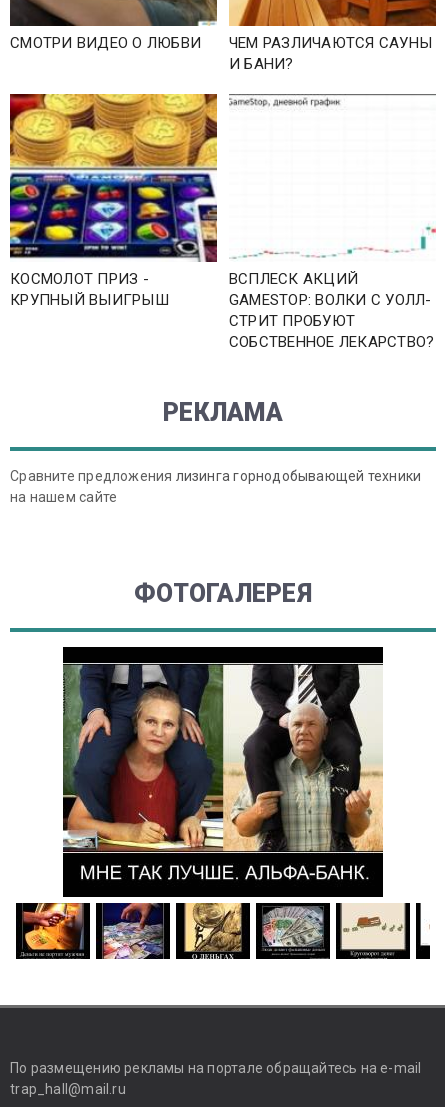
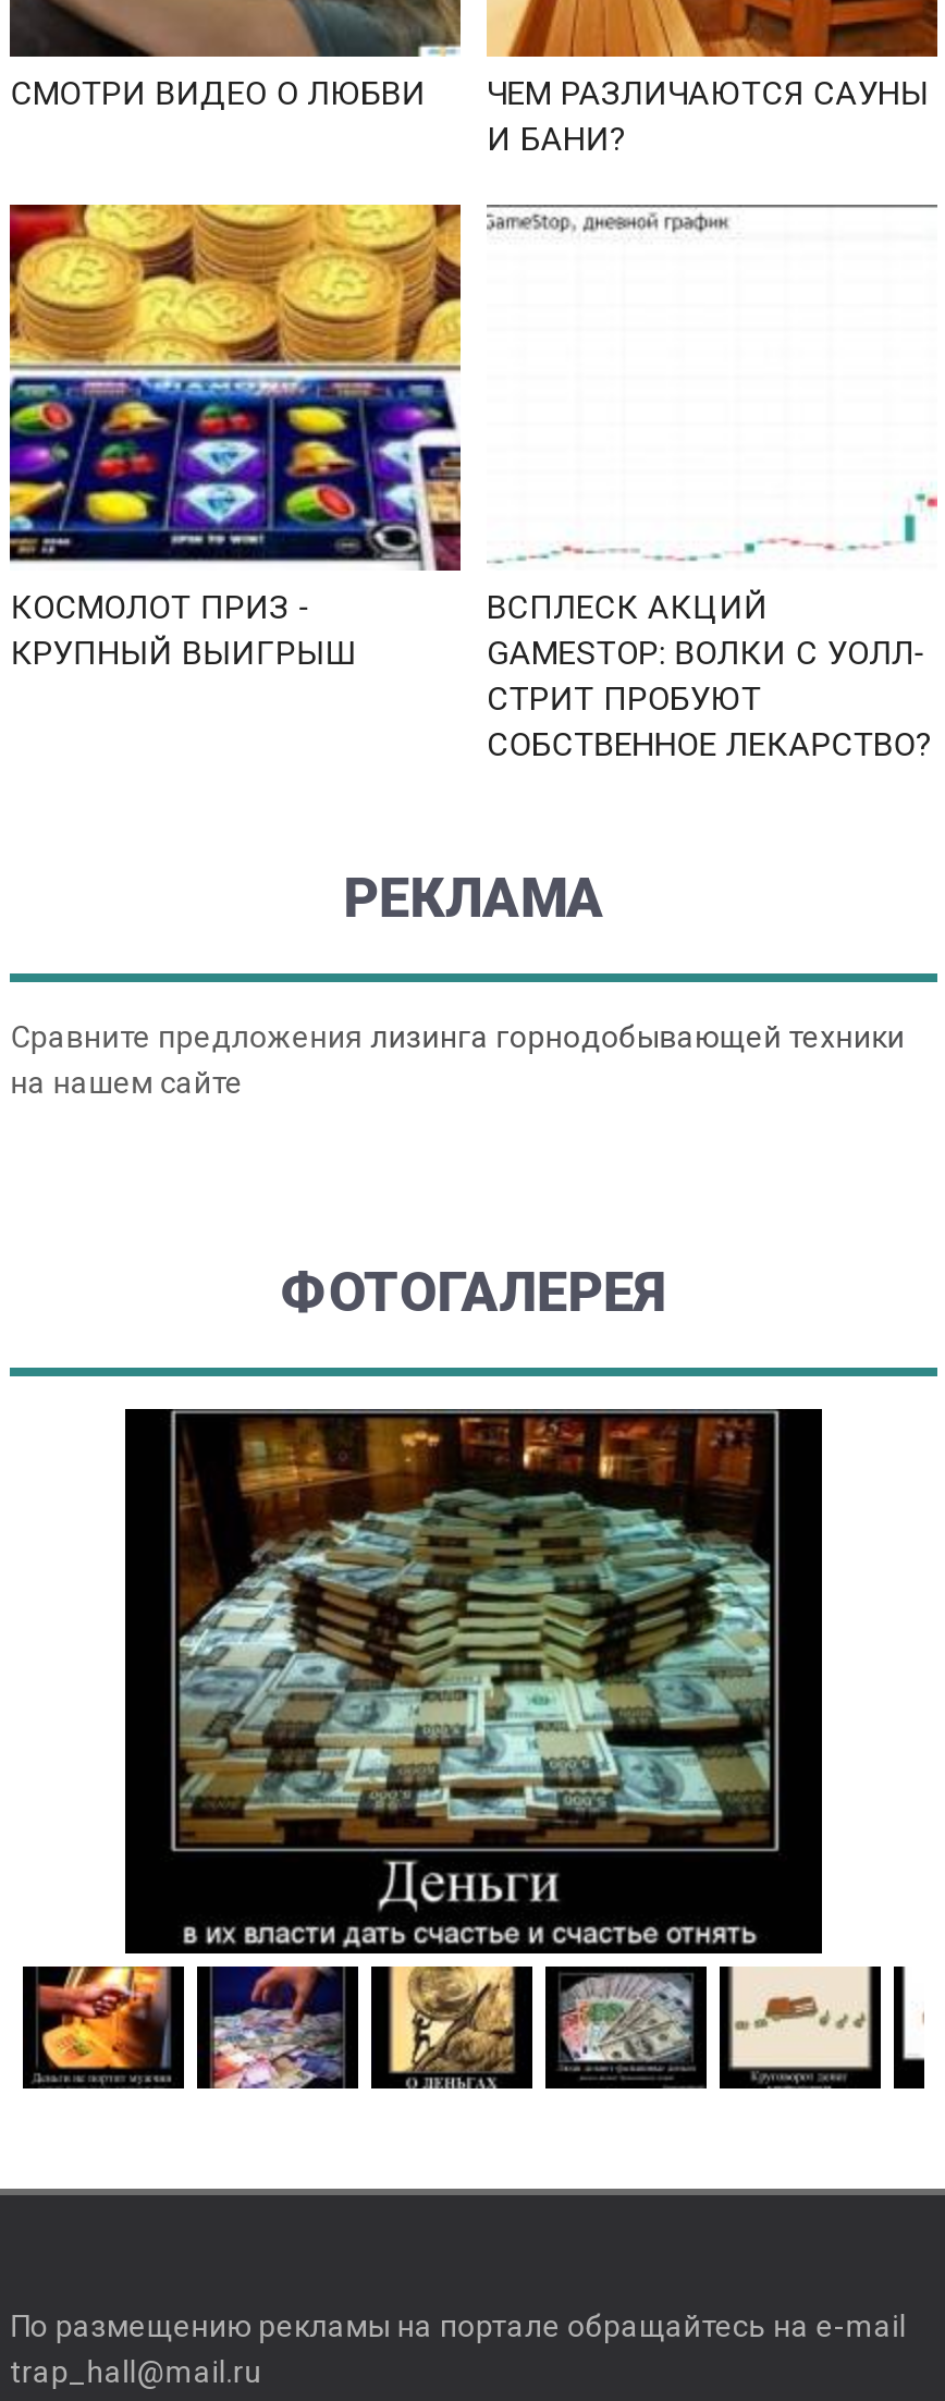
- [image]
+ [image]
